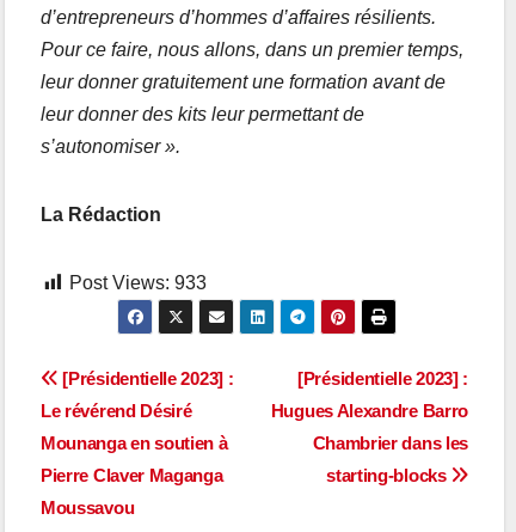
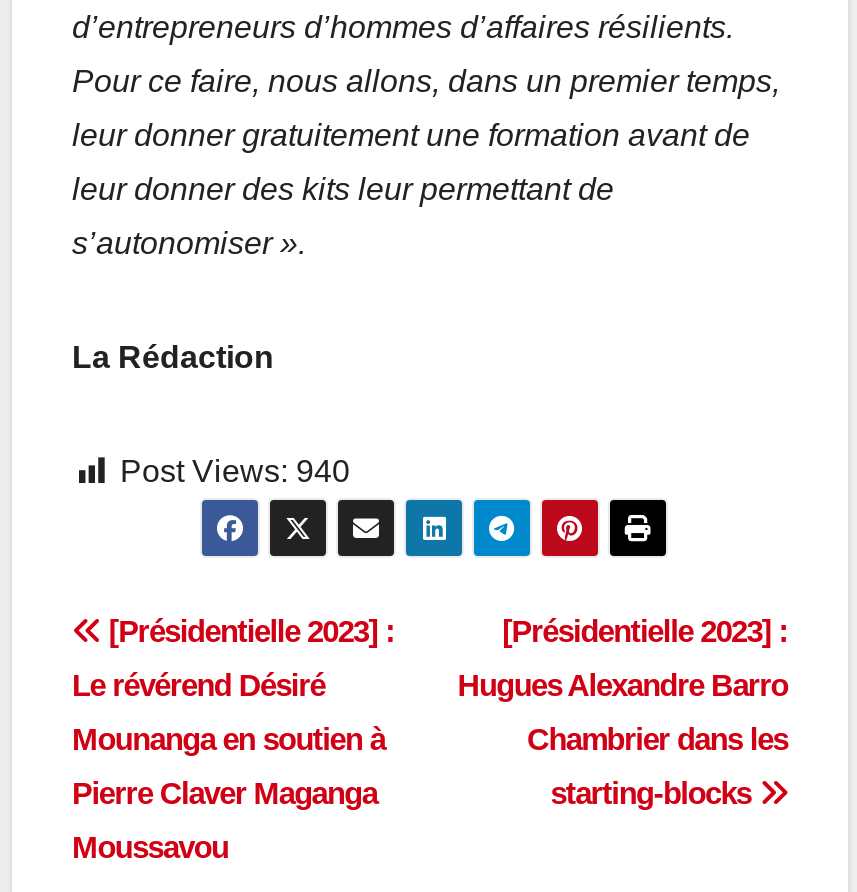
- Post Views: 933
+ Post Views: 940
